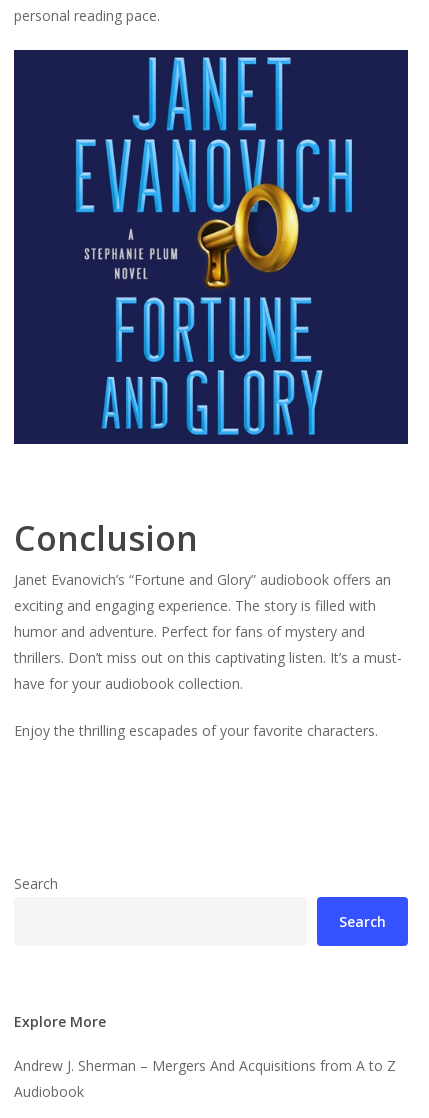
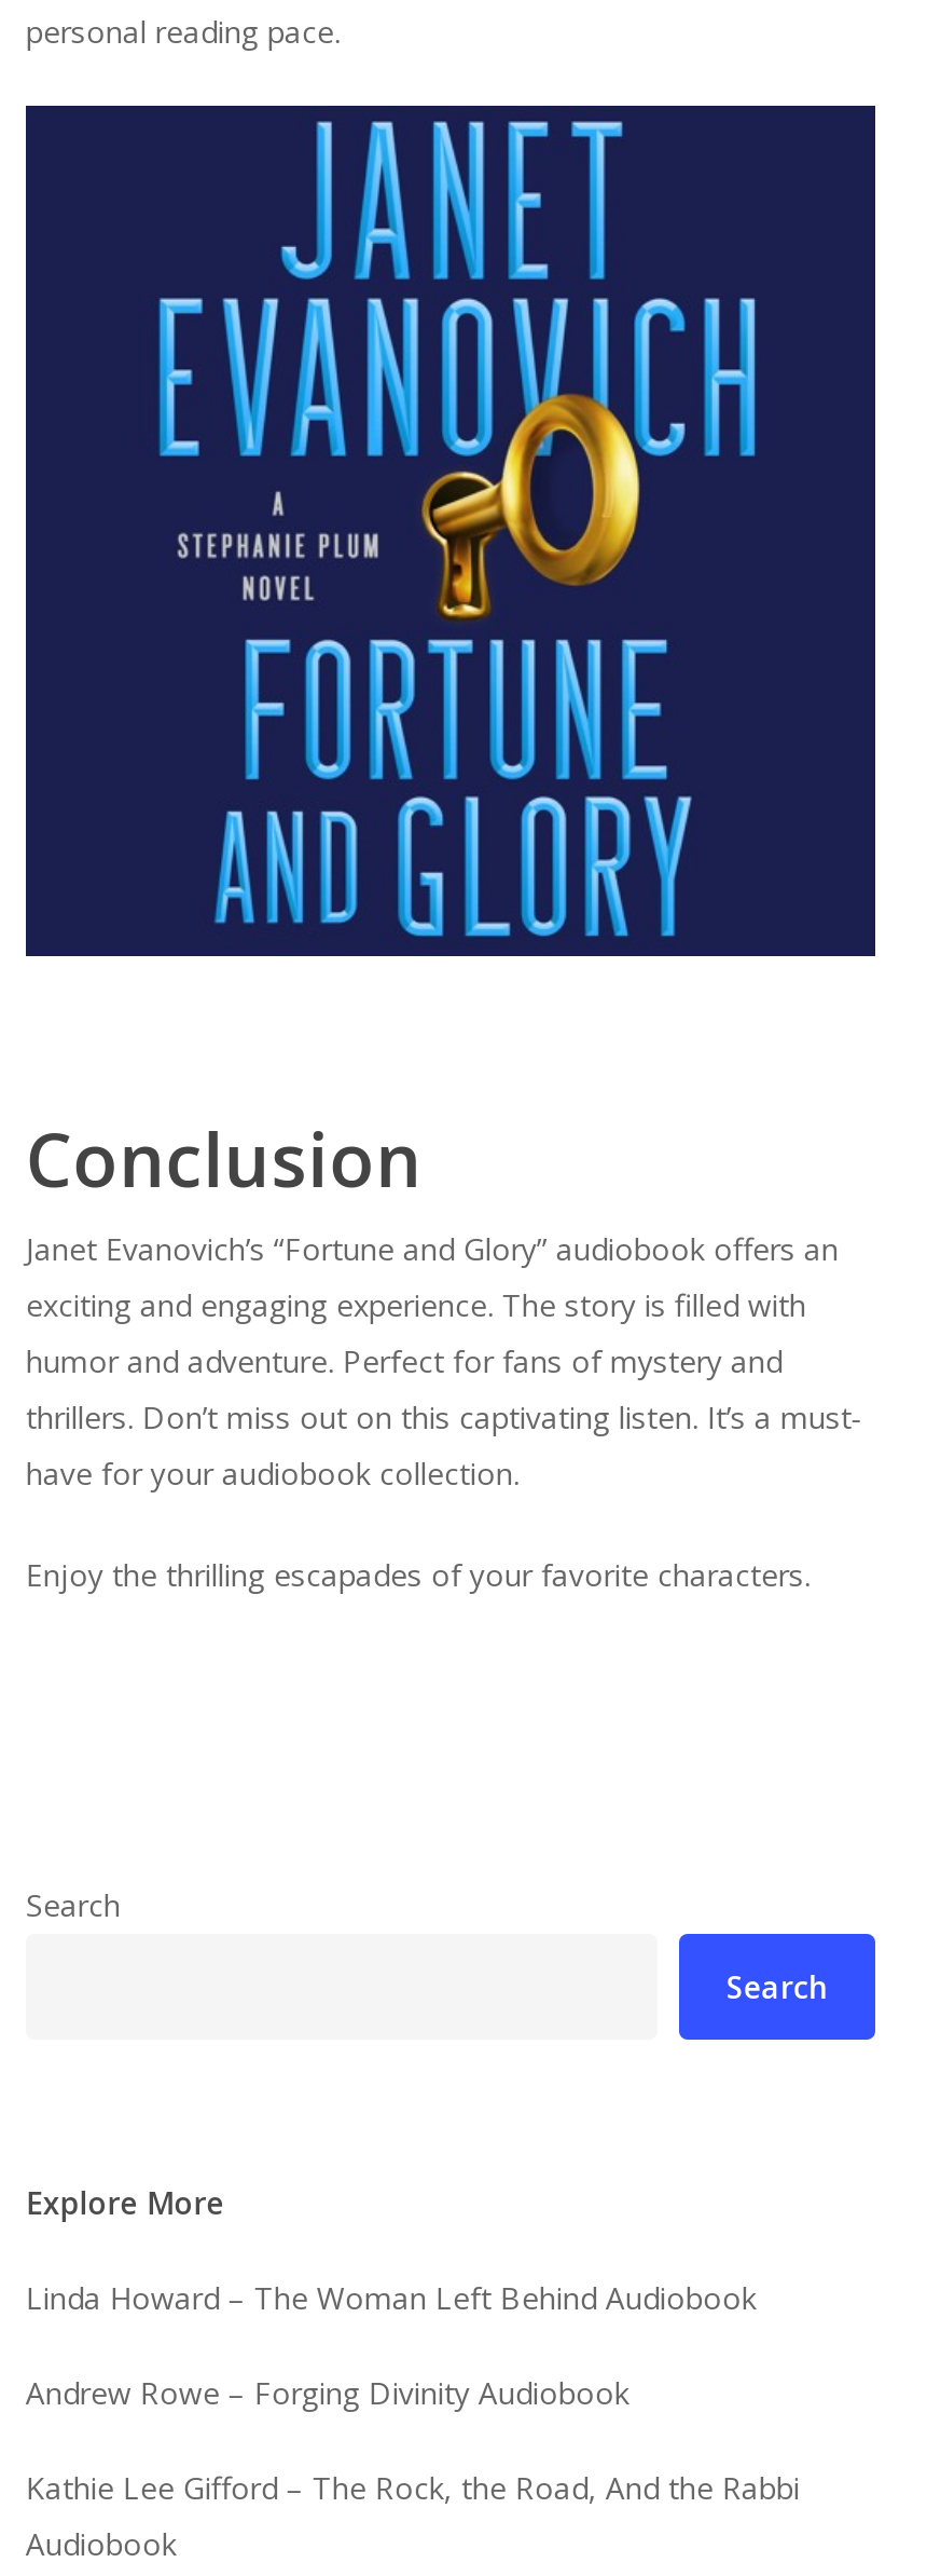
- Andrew J. Sherman – Mergers And Acquisitions from A to Z
+ Linda Howard – The Woman Left Behind Audiobook
+ Andrew Rowe – Forging Divinity Audiobook
+ Kathie Lee Gifford – The Rock, the Road, And the Rabbi
